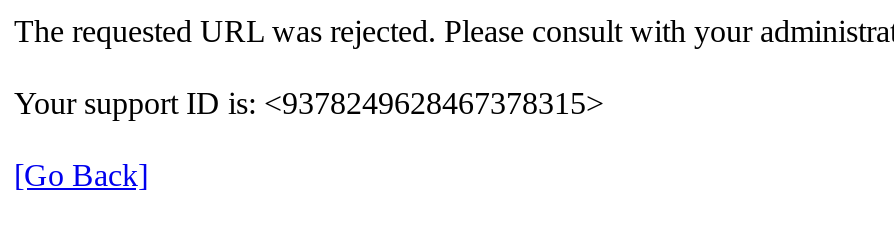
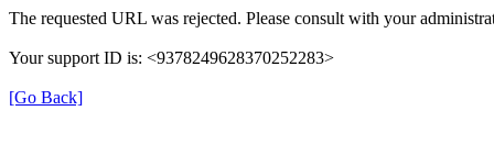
- Your support ID is: <9378249628467378315>
+ Your support ID is: <9378249628370252283>
